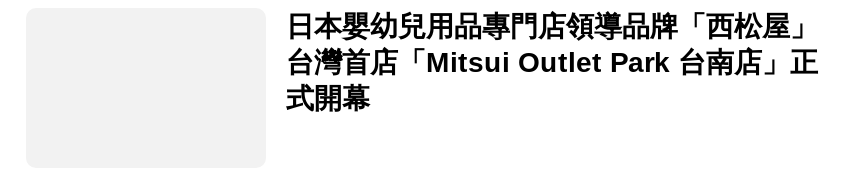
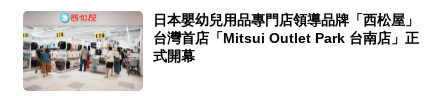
+ [image]
